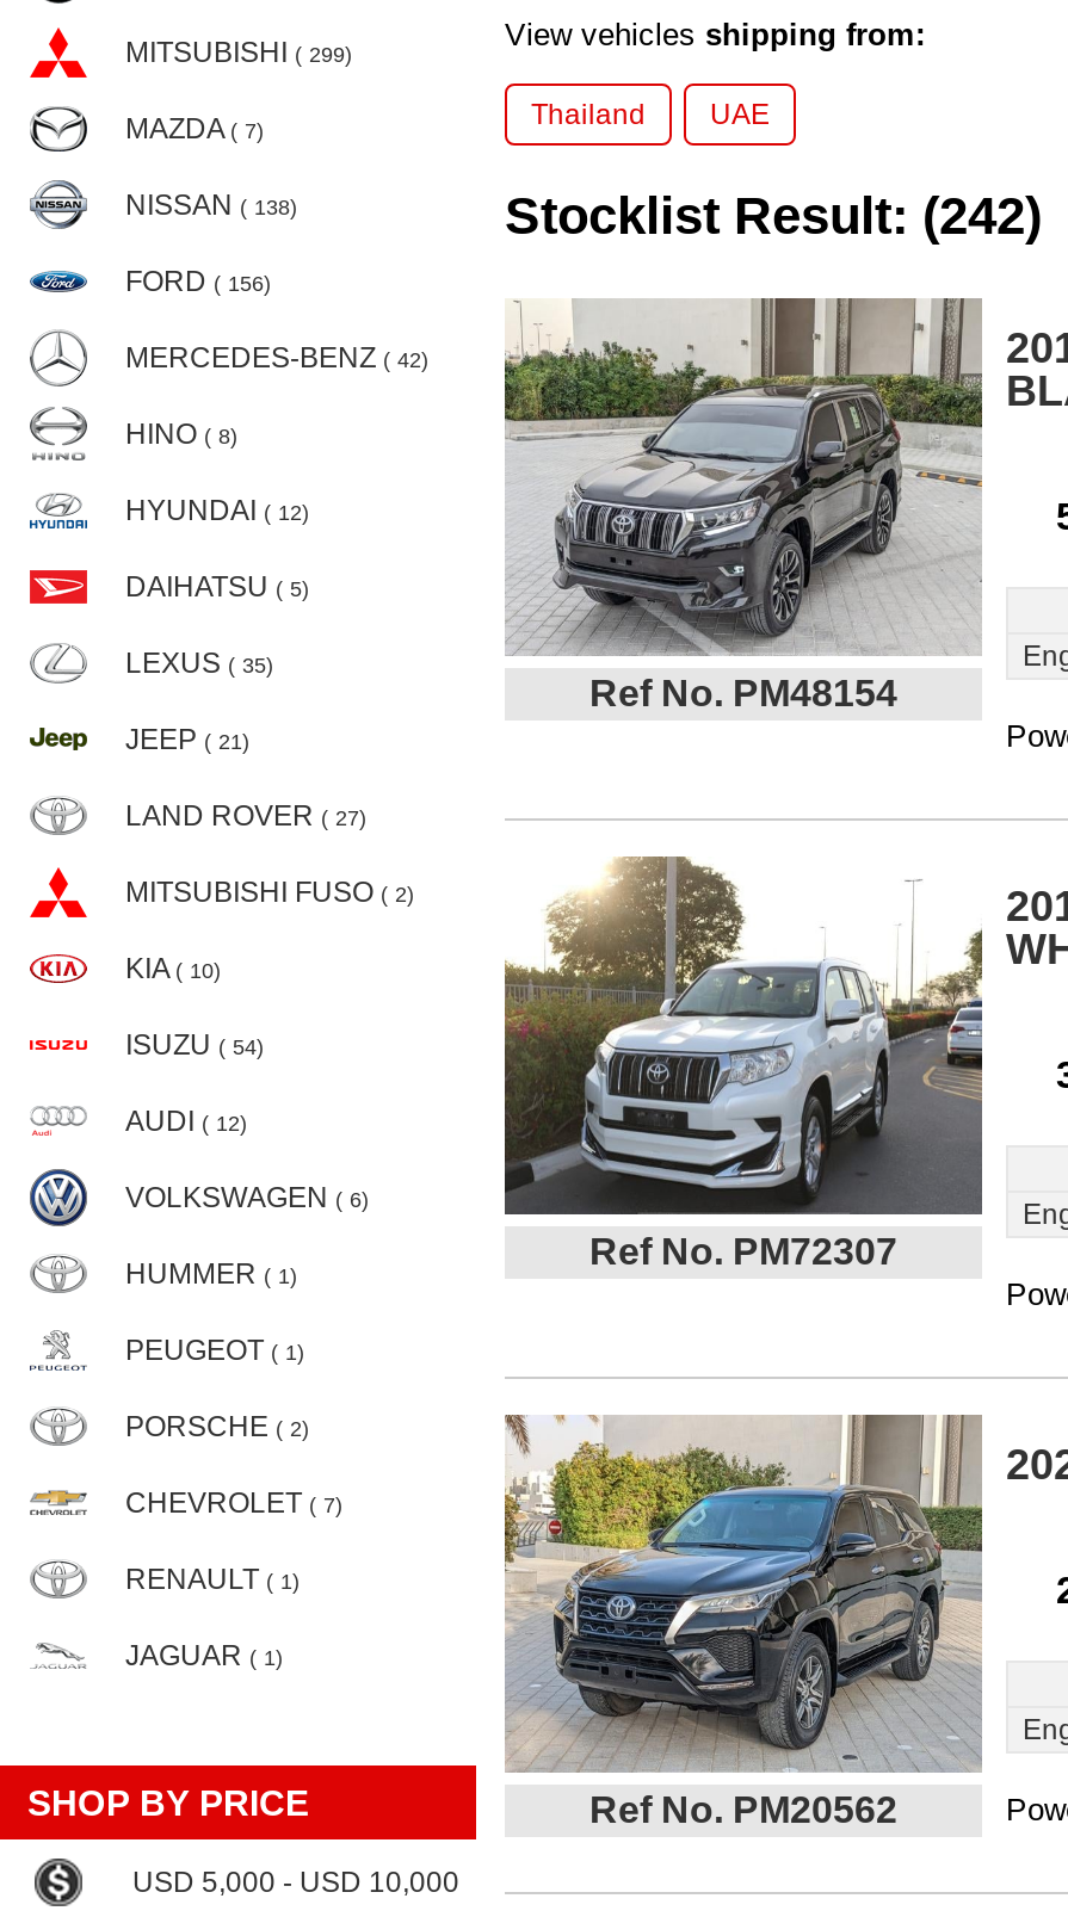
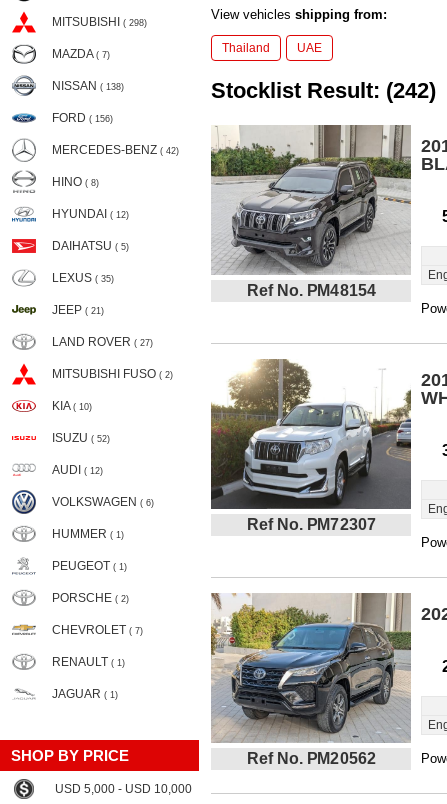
- MITSUBISHI ( 299)
+ MITSUBISHI ( 298)

- ISUZU ( 54)
+ ISUZU ( 52)
